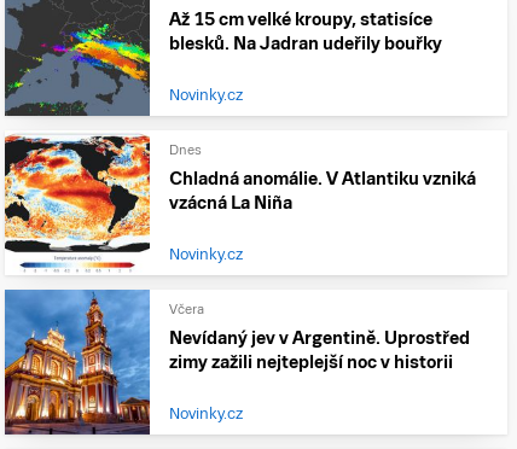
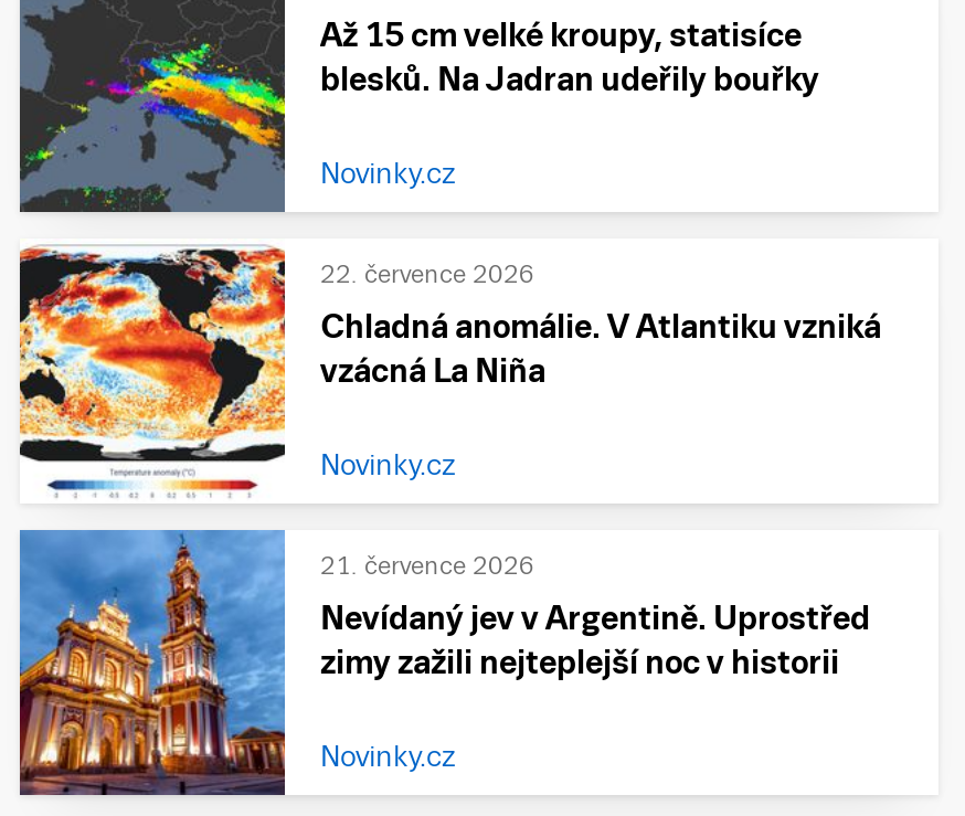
- Dnes
+ 22. července 2026

- Včera
+ 21. července 2026
